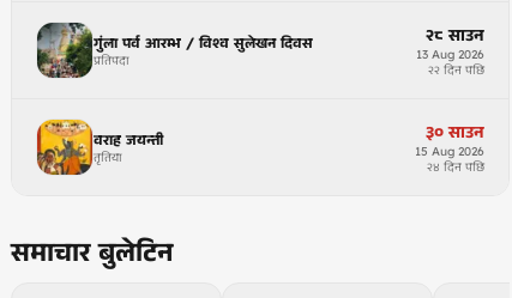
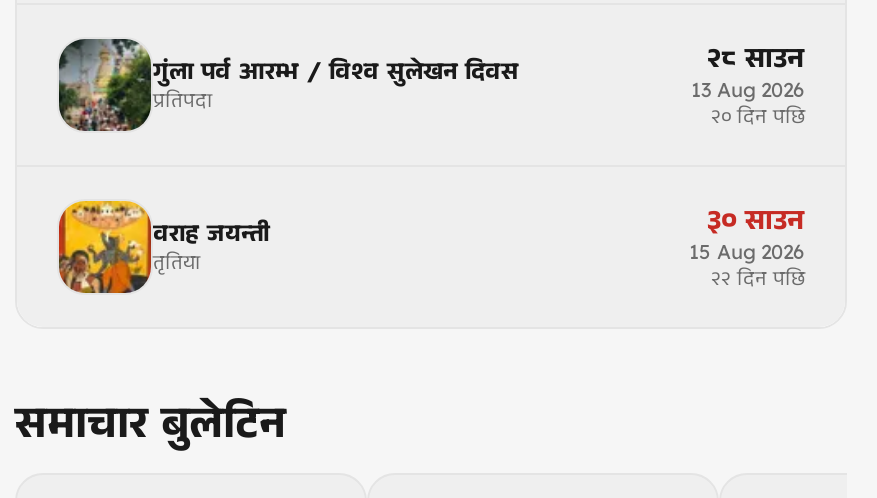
- २२ दिन पछि
+ २० दिन पछि

- २४ दिन पछि
+ २२ दिन पछि
